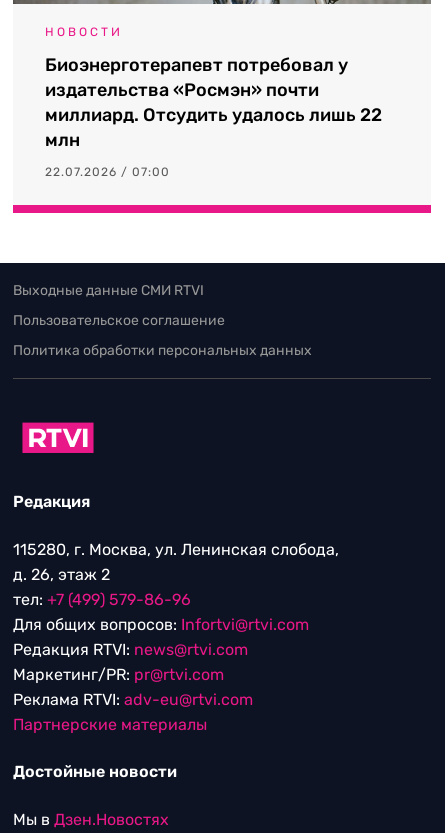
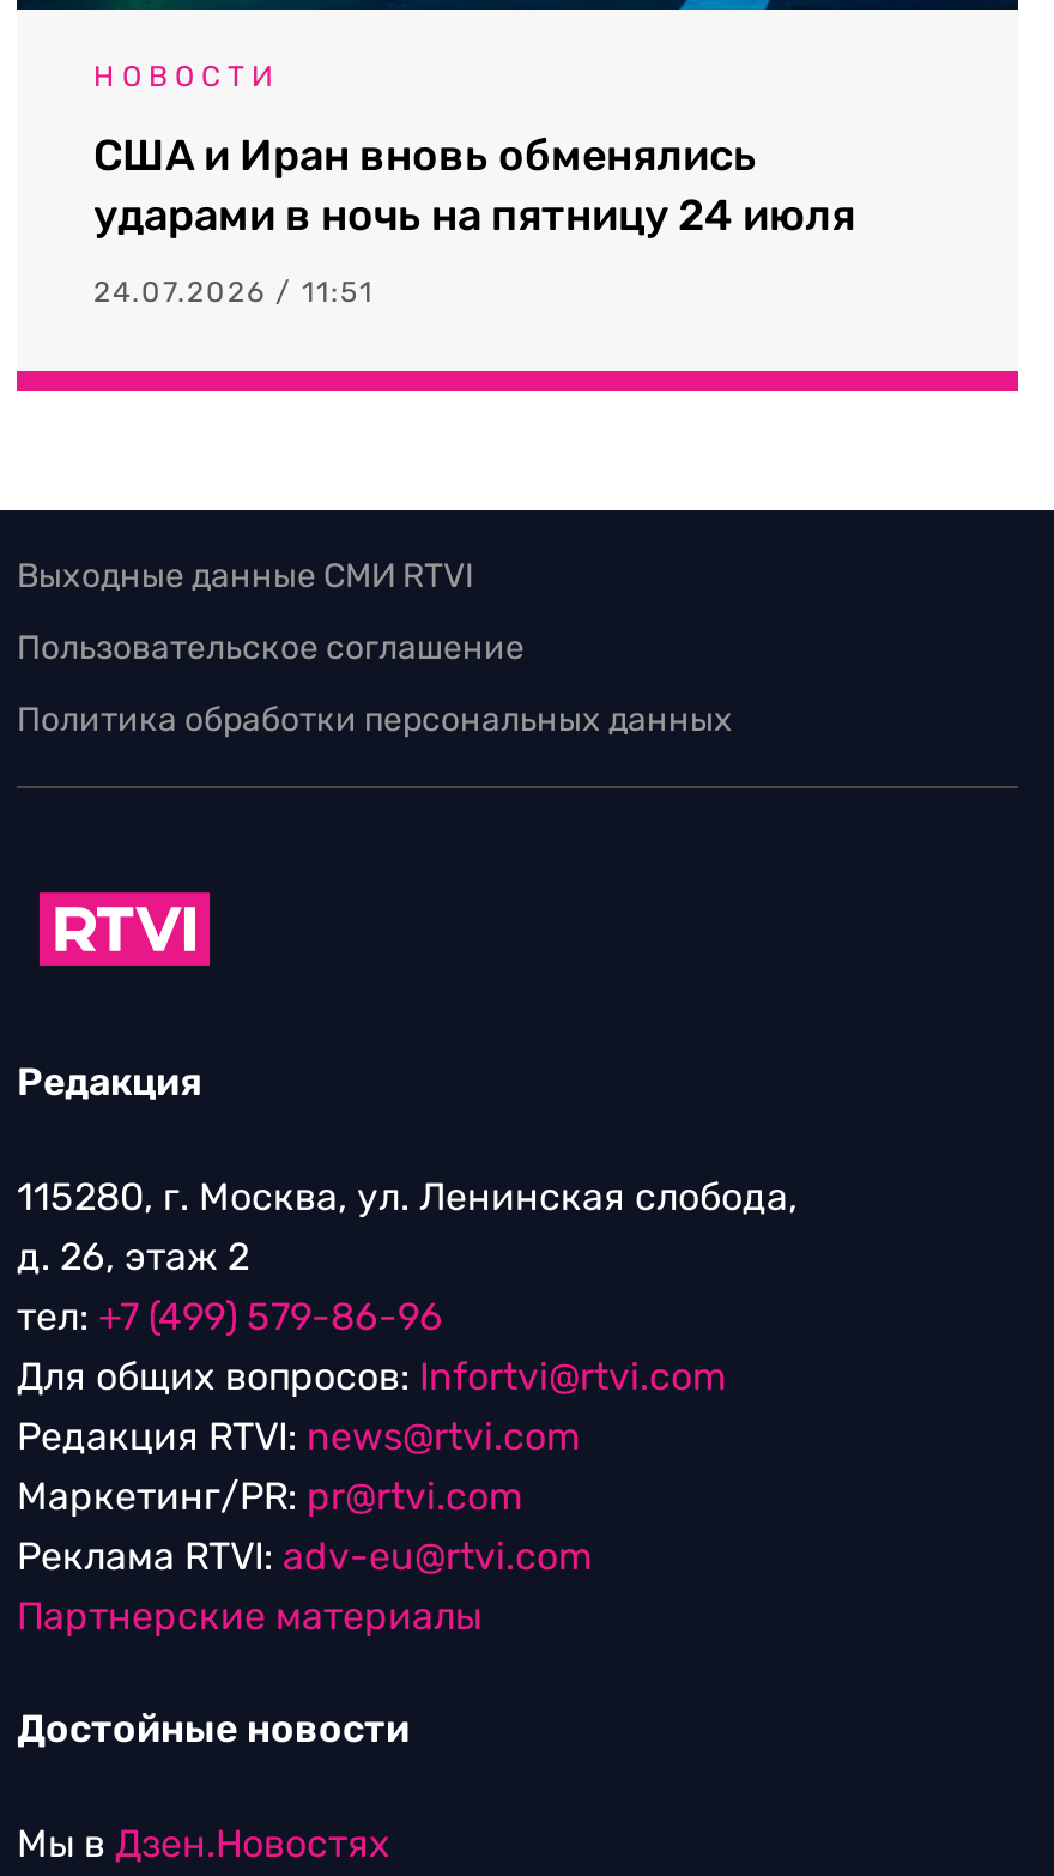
- Биоэнерготерапевт потребовал у
- издательства «Росмэн» почти
- миллиард. Отсудить удалось лишь 22
- млн
+ США и Иран вновь обменялись
+ ударами в ночь на пятницу 24 июля

- 22.07.2026 / 07:00
+ 24.07.2026 / 11:51
